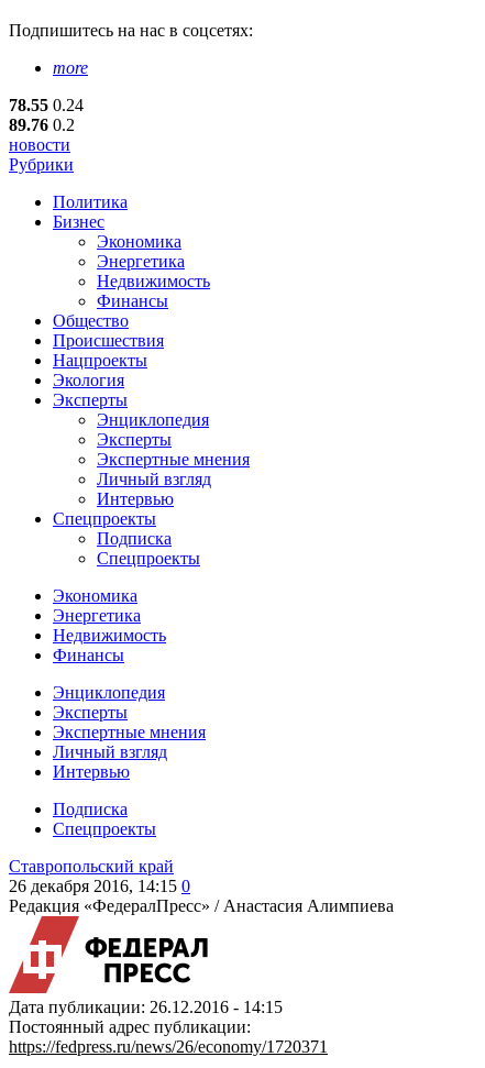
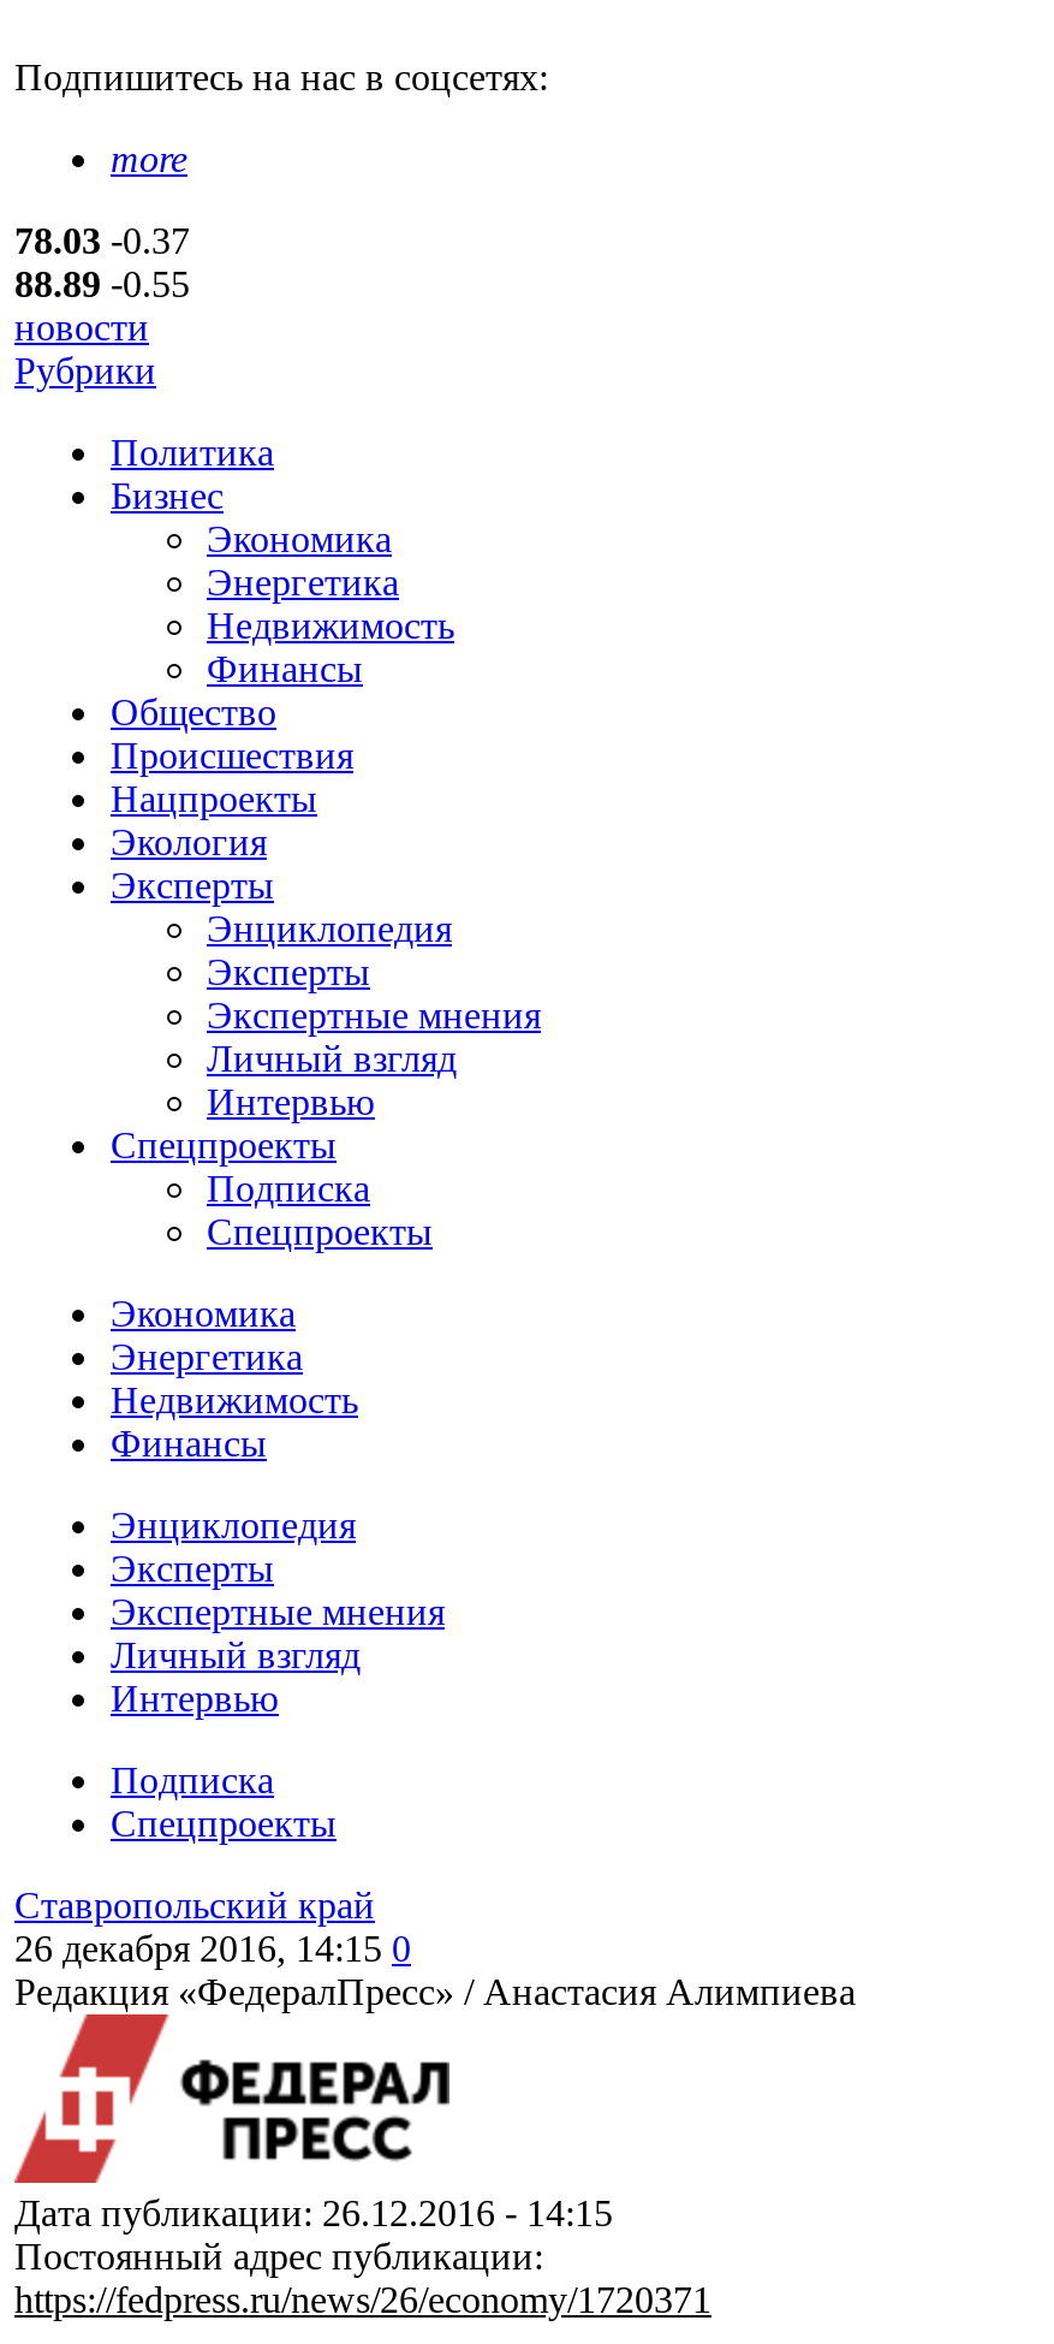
- 78.55 0.24
+ 78.03 -0.37

- 89.76 0.2
+ 88.89 -0.55
